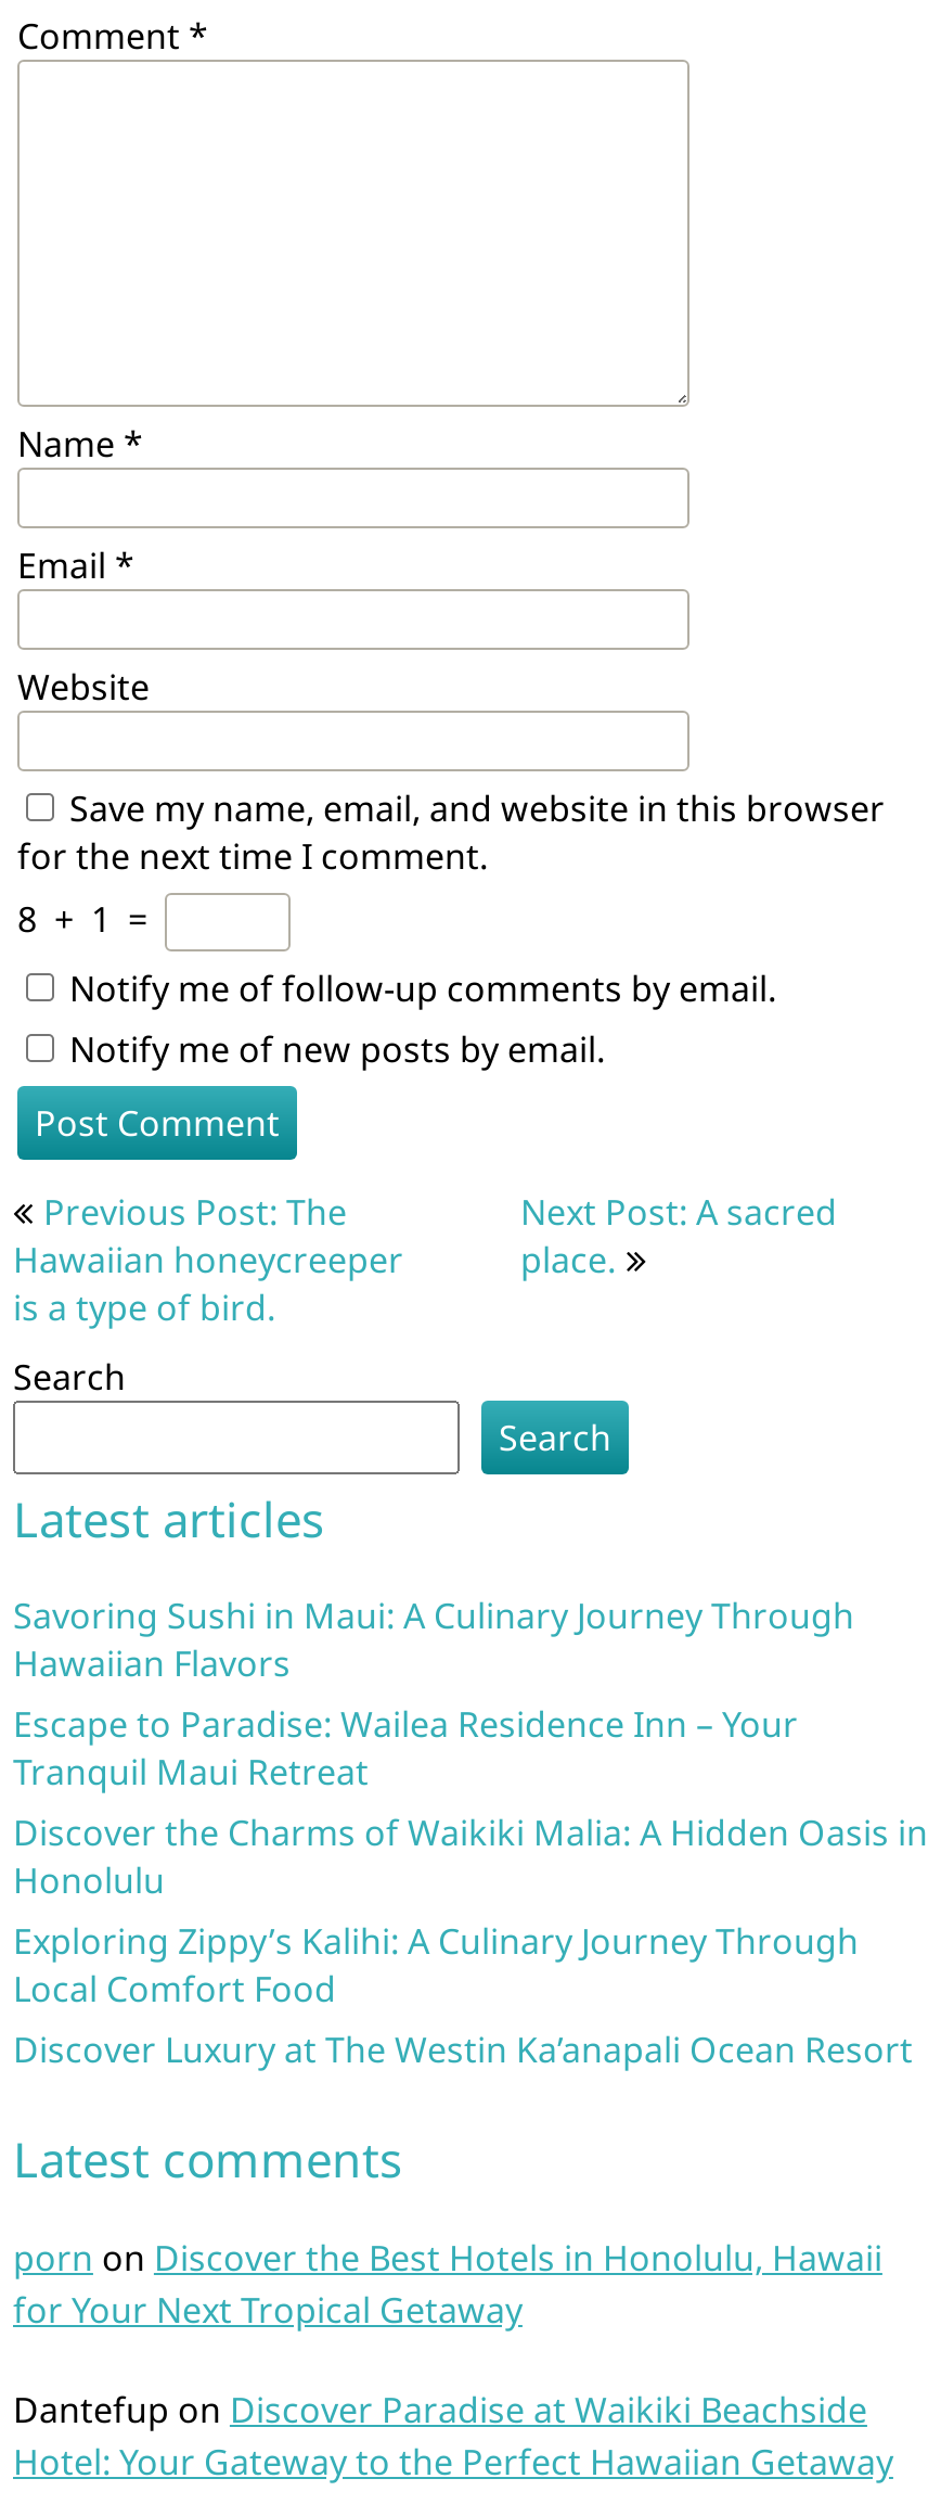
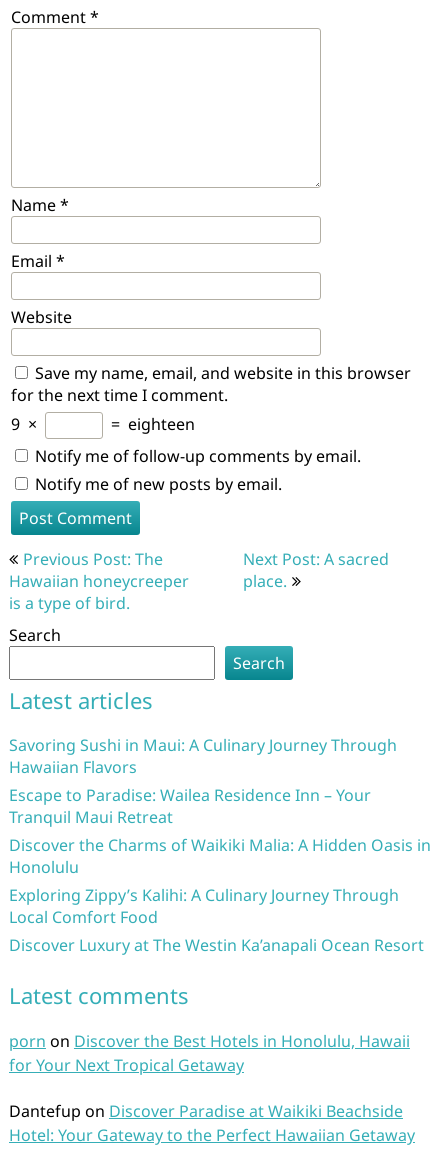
- 8 + 1 =
+ 9 ×
+ = eighteen
